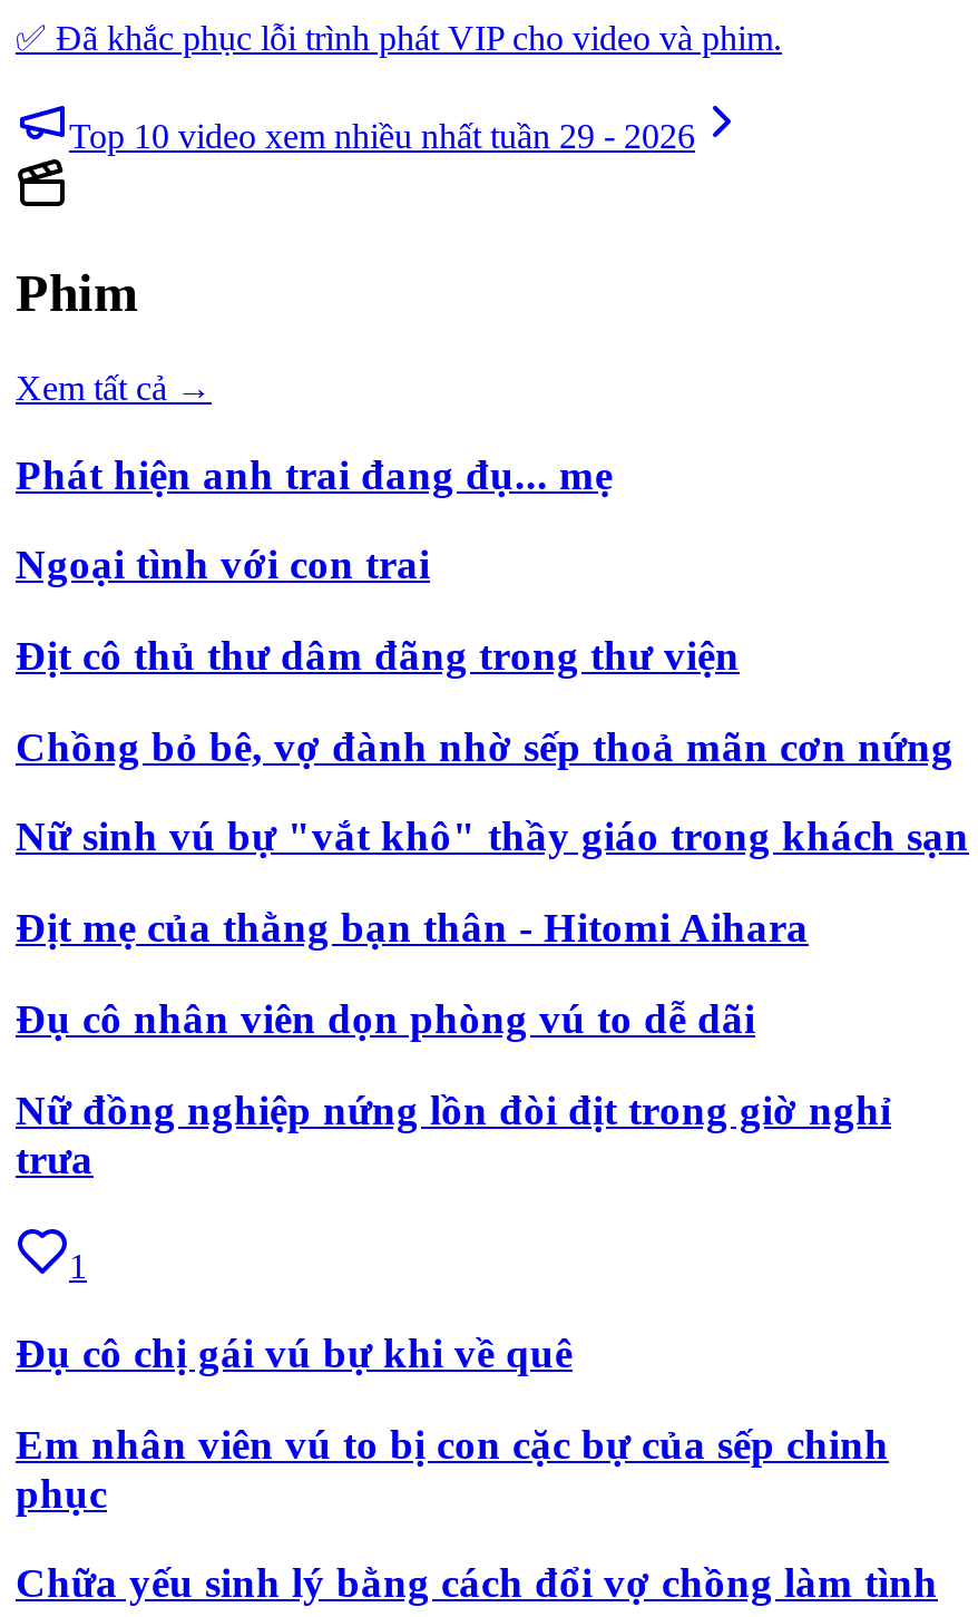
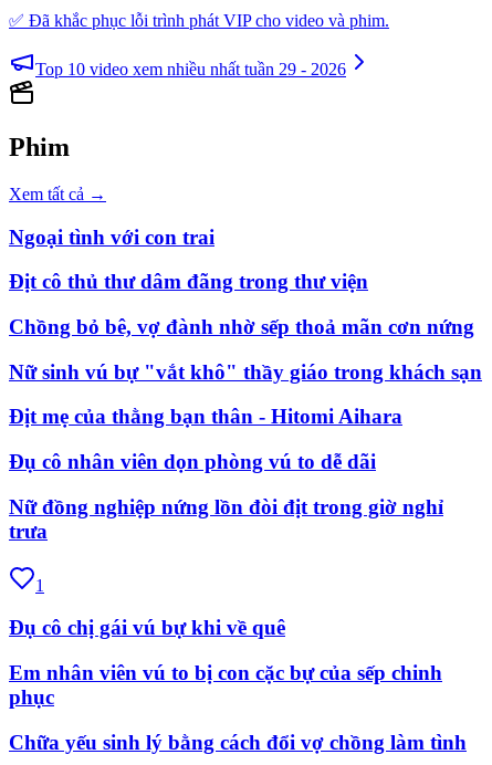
- Phát hiện anh trai đang đụ... mẹ
